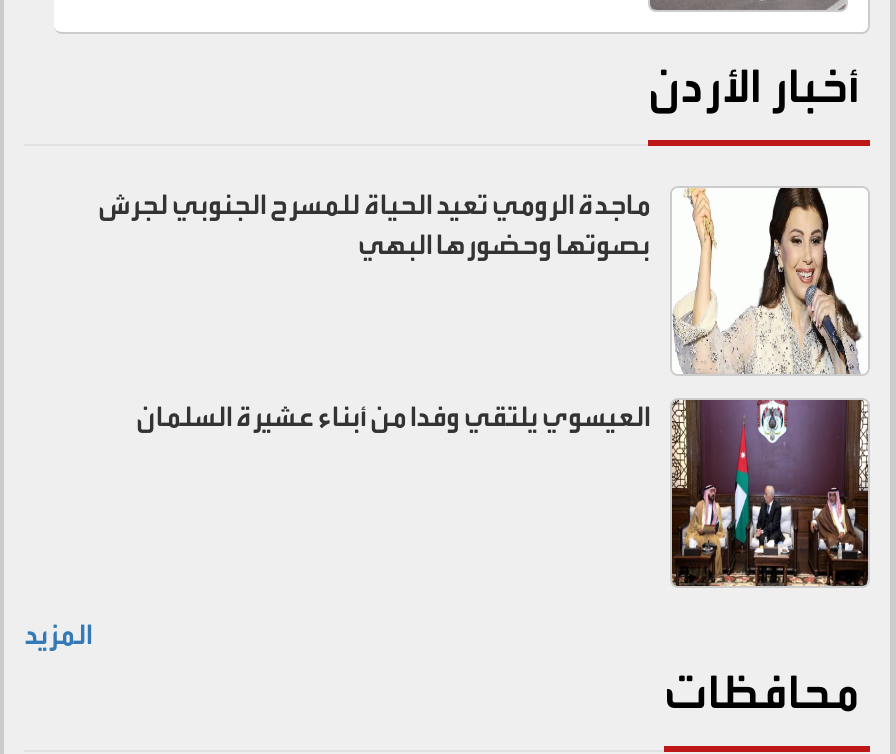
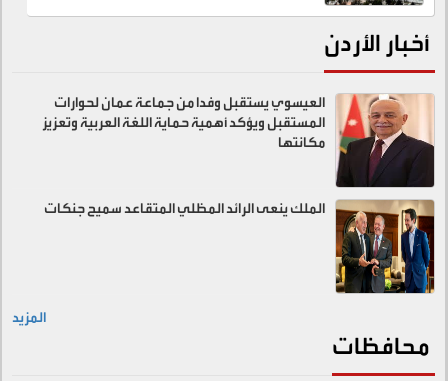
- [image]
- ماجدة الرومي تعيد الحياة للمسرح الجنوبي لجرش
- بصوتها وحضورها البهي
+ [image]
+ العيسوي يستقبل وفدا من جماعة عمان لحوارات
+ المستقبل ويؤكد أهمية حماية اللغة العربية وتعزيز
+ مكانتها

- [image]
- العيسوي يلتقي وفدا من أبناء عشيرة السلمان
+ [image]
+ الملك ينعى الرائد المظلي المتقاعد سميح جنكات
